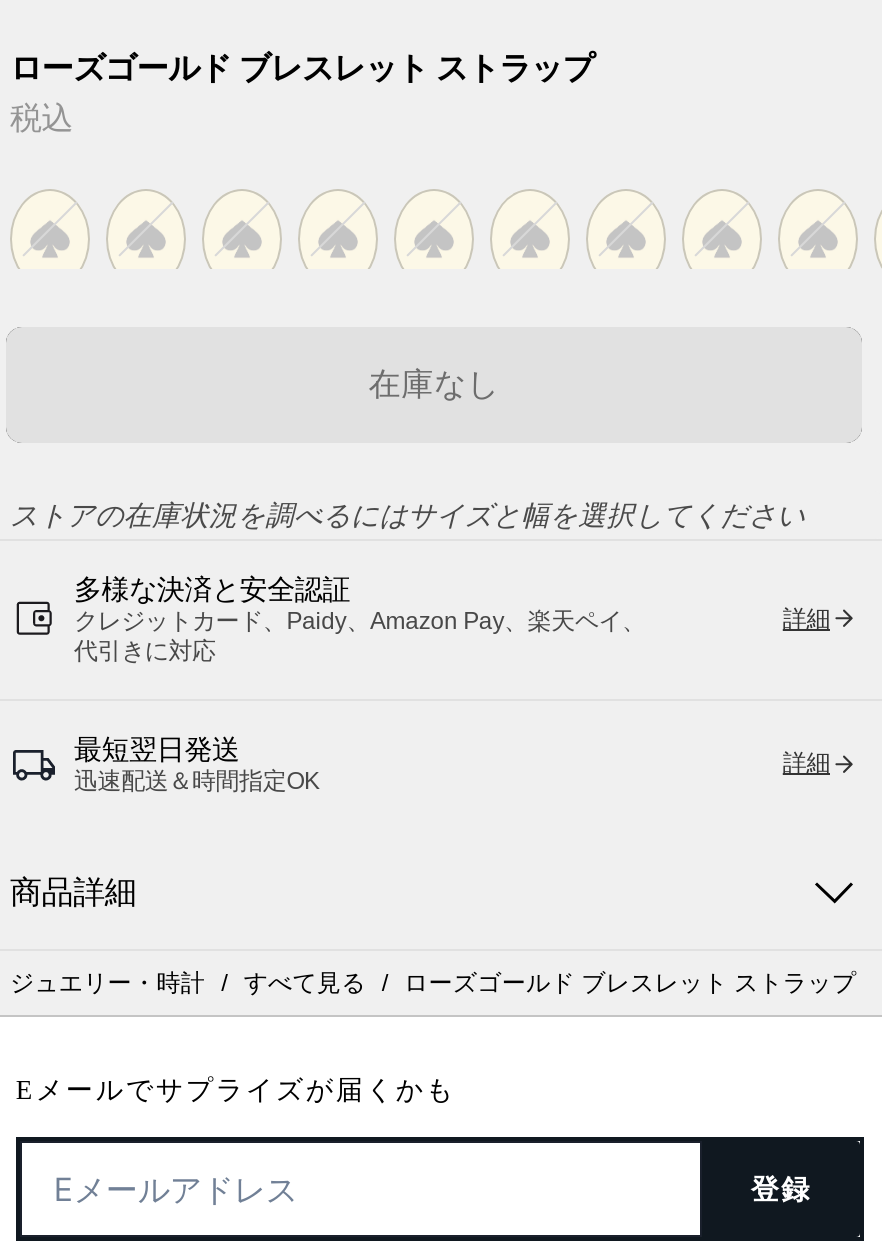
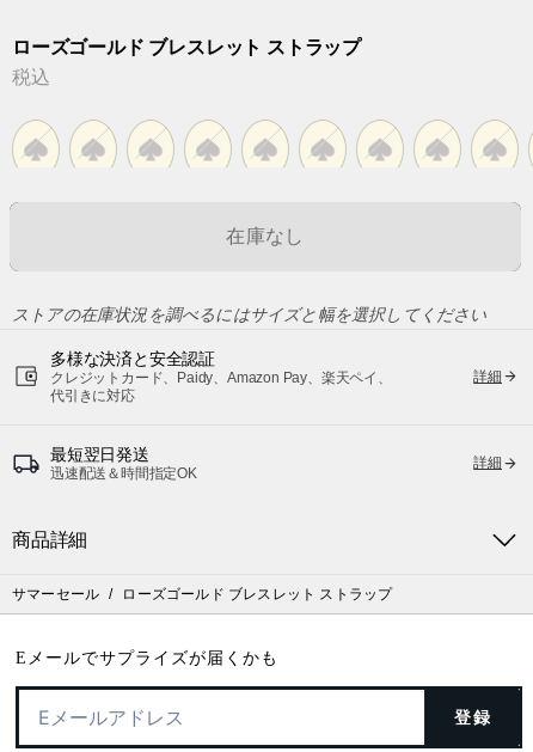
- ジュエリー・時計 / すべて見る / ローズゴールド ブレスレット ストラップ
+ サマーセール / ローズゴールド ブレスレット ストラップ
